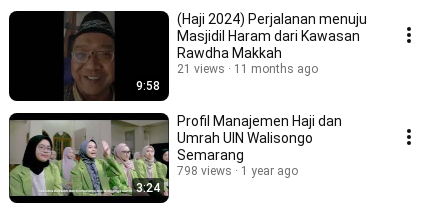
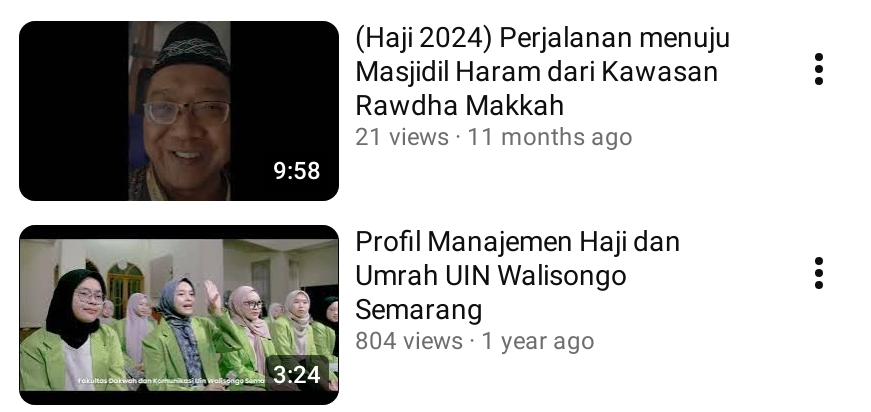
- 798 views 1 year ago
+ 804 views 1 year ago
